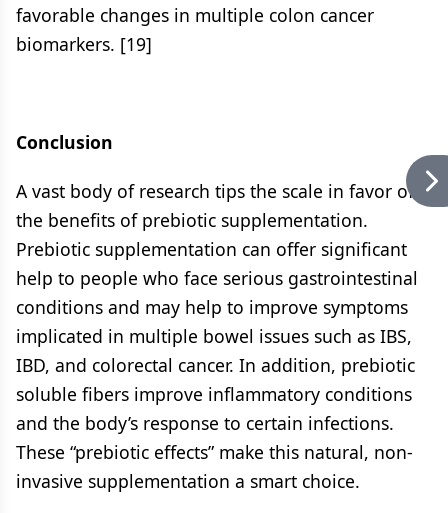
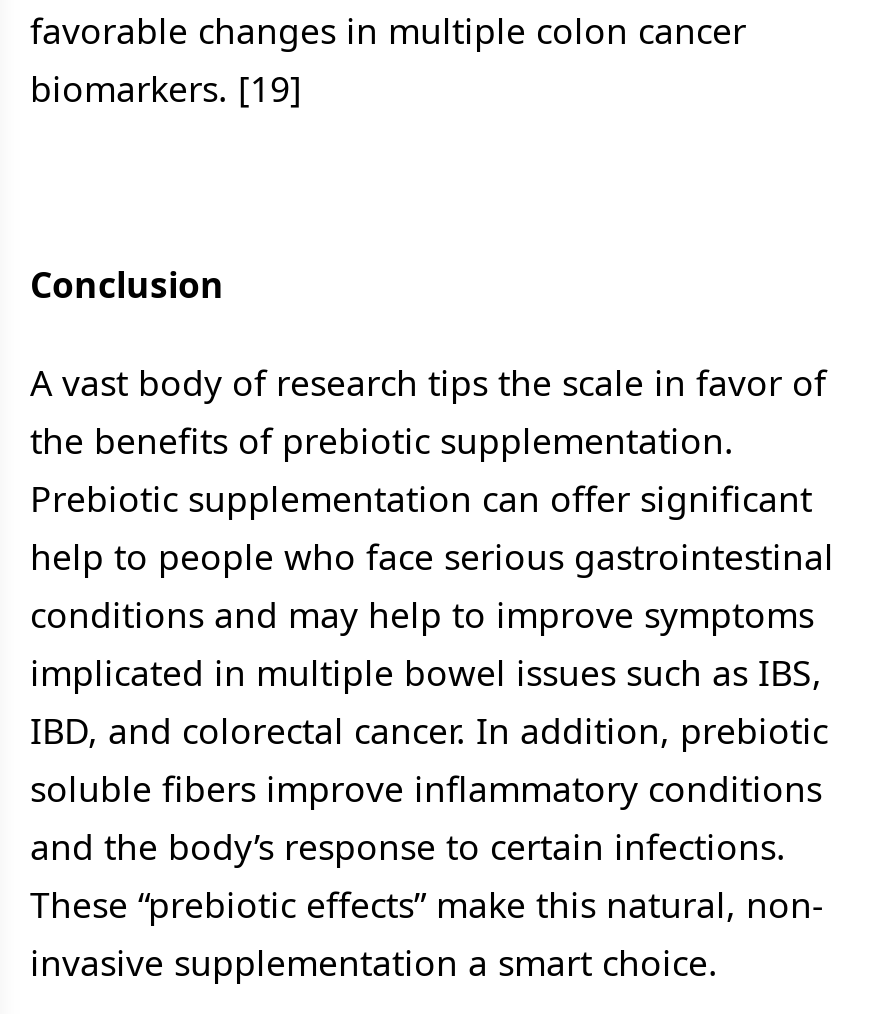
- [image]
